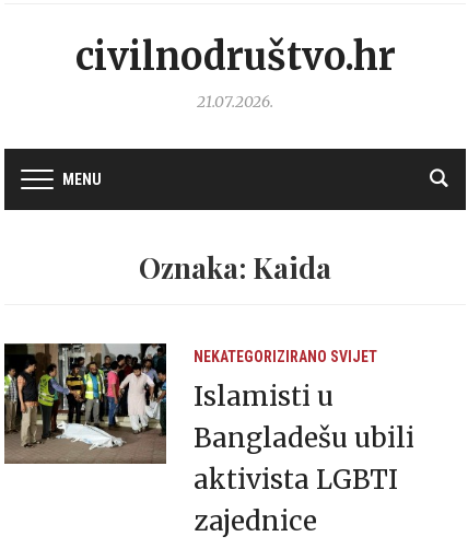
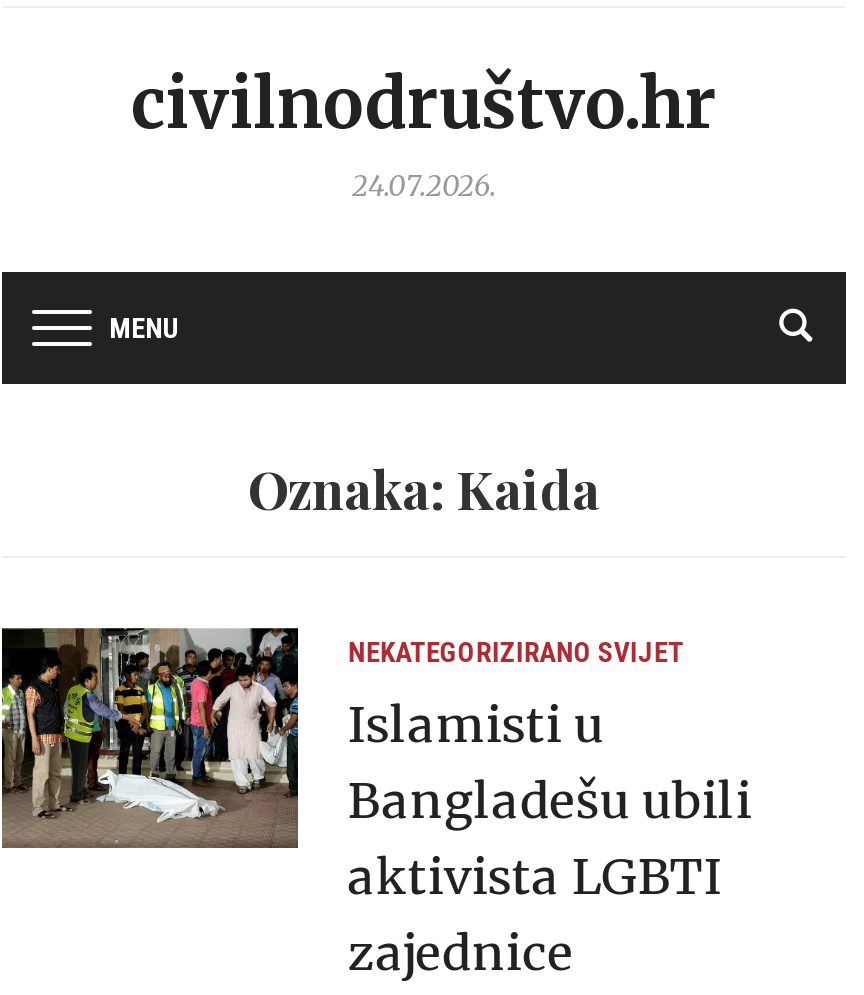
- 21.07.2026.
+ 24.07.2026.
